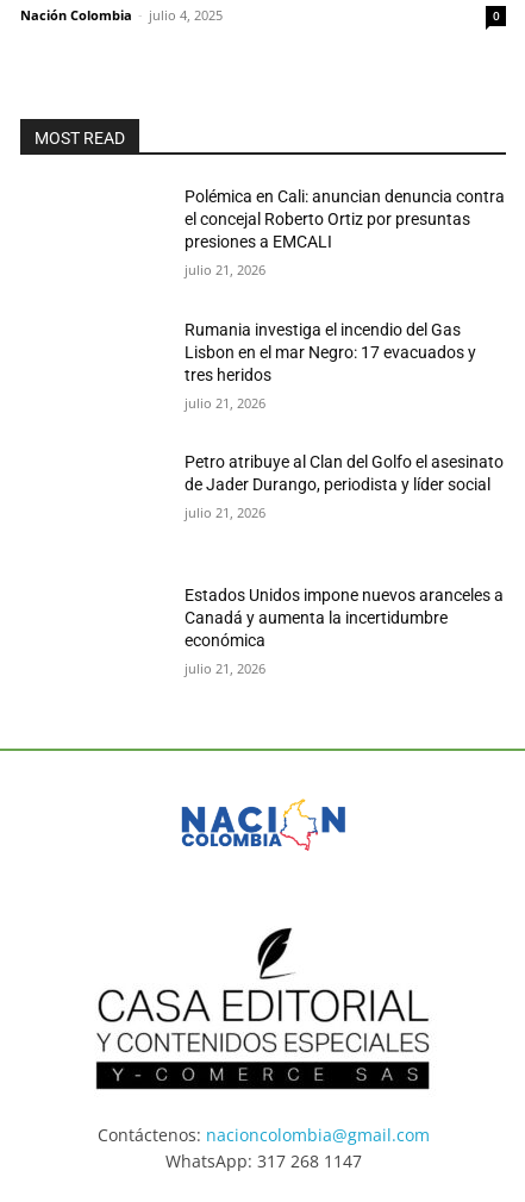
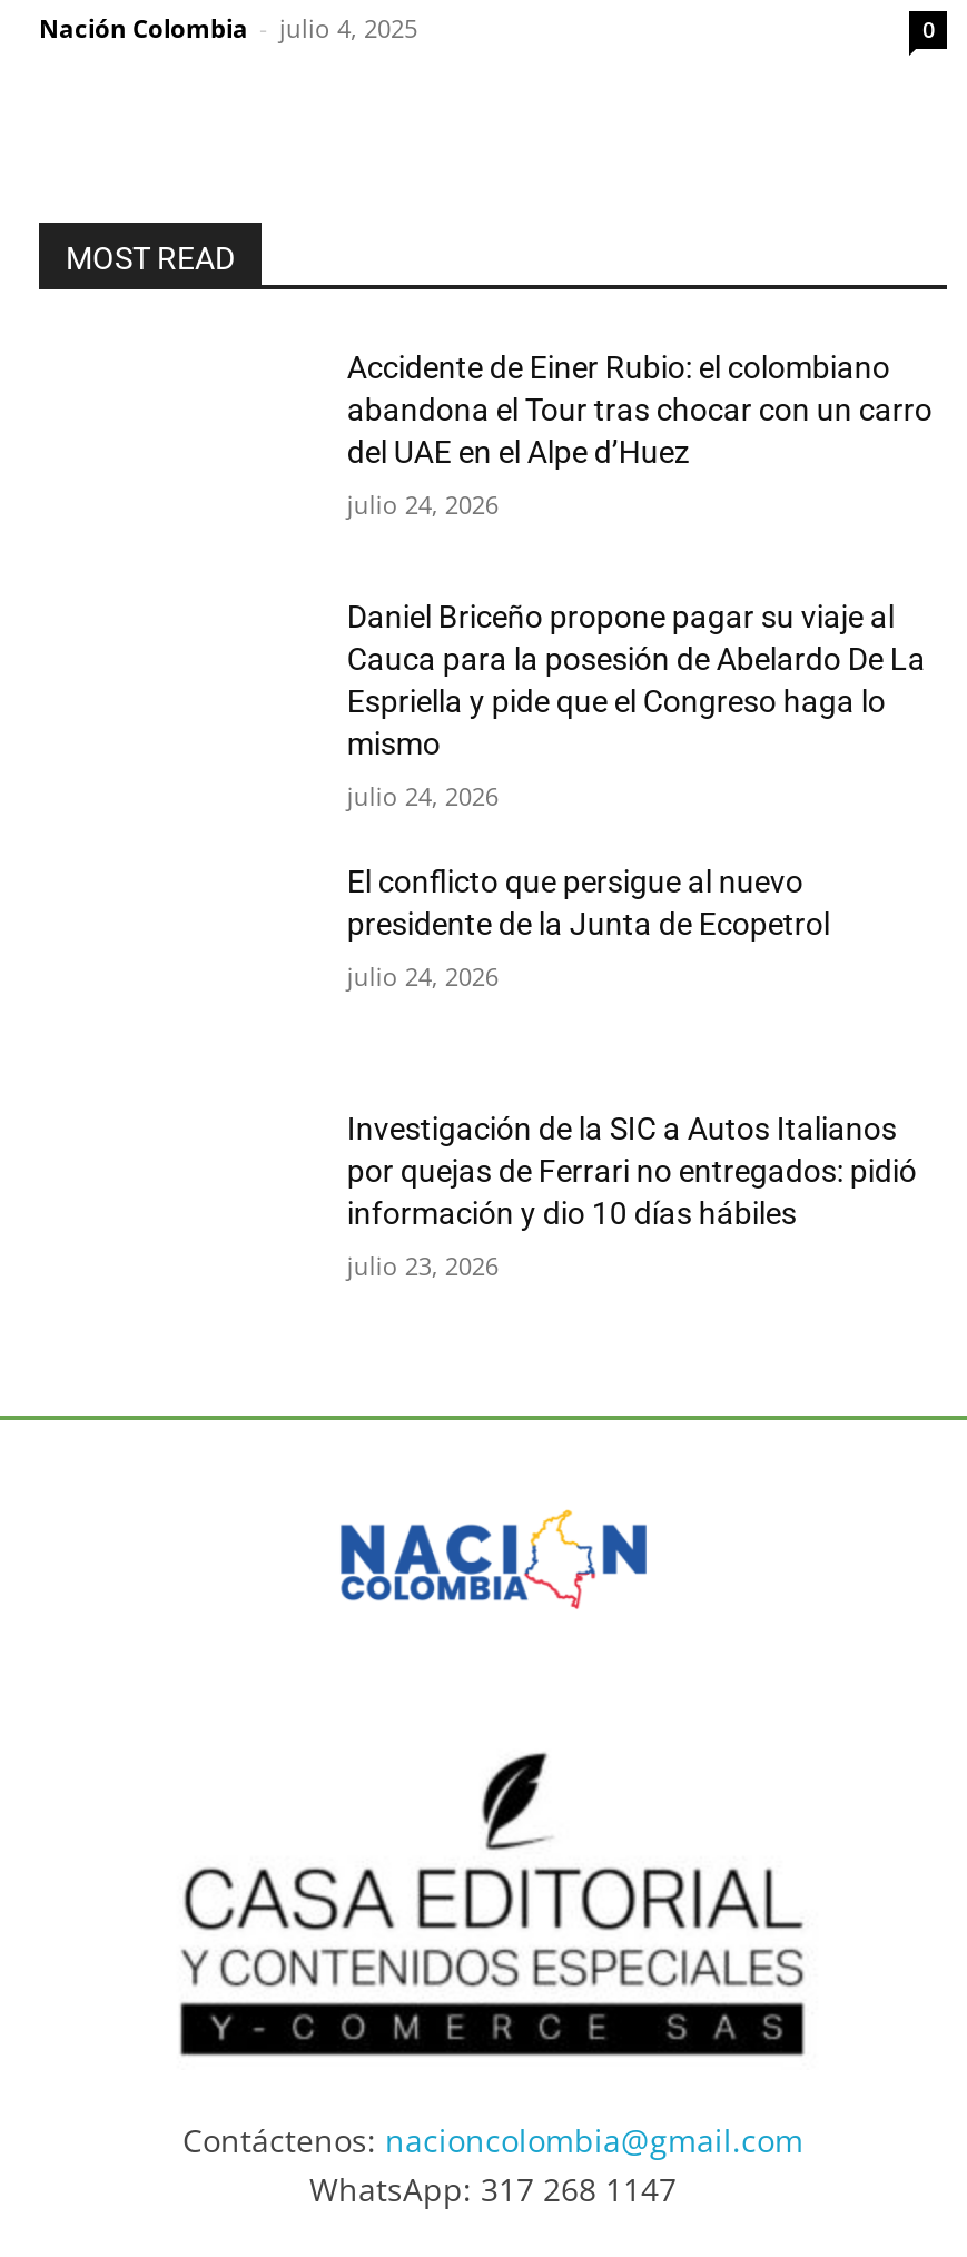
- Polémica en Cali: anuncian denuncia contra
- el concejal Roberto Ortiz por presuntas
- presiones a EMCALI
+ Accidente de Einer Rubio: el colombiano
+ abandona el Tour tras chocar con un carro
+ del UAE en el Alpe d’Huez

- julio 21, 2026
+ julio 24, 2026

- Rumania investiga el incendio del Gas
- Lisbon en el mar Negro: 17 evacuados y
- tres heridos
+ Daniel Briceño propone pagar su viaje al
+ Cauca para la posesión de Abelardo De La
+ Espriella y pide que el Congreso haga lo
+ mismo

- julio 21, 2026
+ julio 24, 2026

- Petro atribuye al Clan del Golfo el asesinato
- de Jader Durango, periodista y líder social
+ El conflicto que persigue al nuevo
+ presidente de la Junta de Ecopetrol

- julio 21, 2026
+ julio 24, 2026

- Estados Unidos impone nuevos aranceles a
- Canadá y aumenta la incertidumbre
- económica
+ Investigación de la SIC a Autos Italianos
+ por quejas de Ferrari no entregados: pidió
+ información y dio 10 días hábiles

- julio 21, 2026
+ julio 23, 2026
